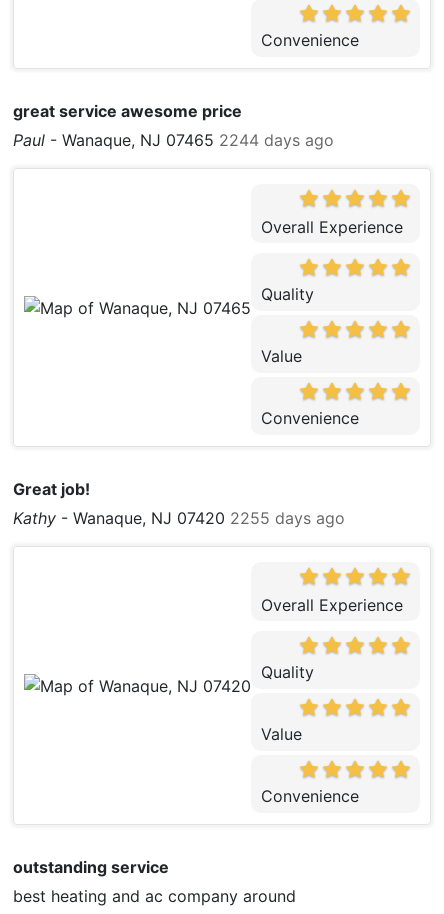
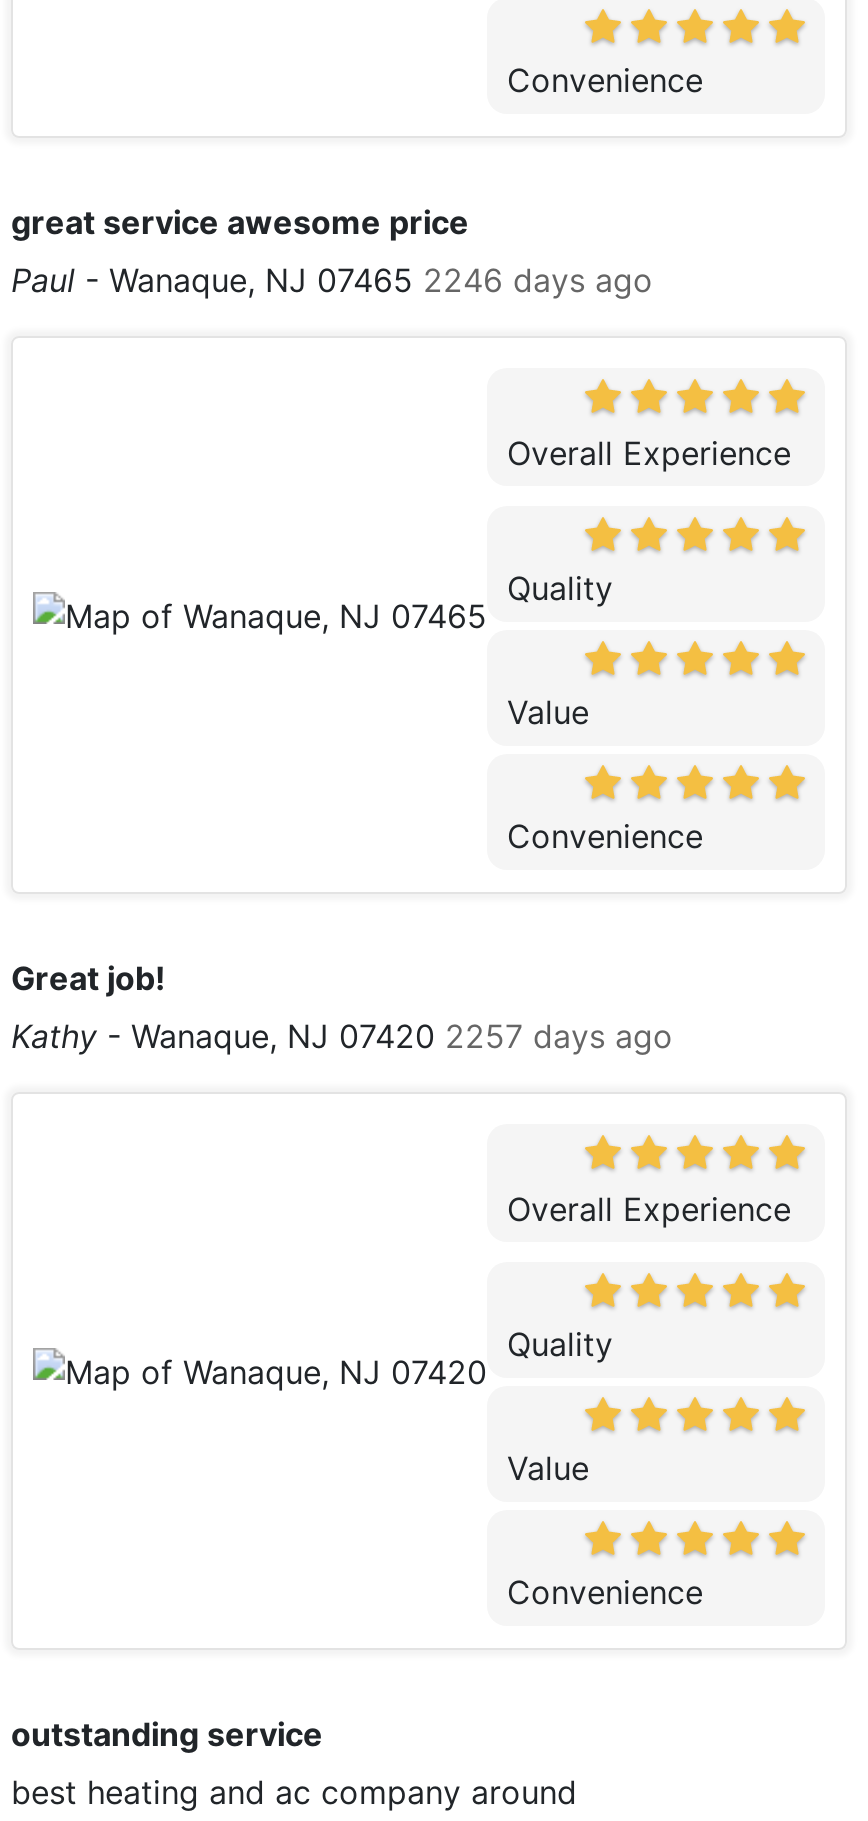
- Paul - Wanaque, NJ 07465 2244 days ago
+ Paul - Wanaque, NJ 07465 2246 days ago

- Kathy - Wanaque, NJ 07420 2255 days ago
+ Kathy - Wanaque, NJ 07420 2257 days ago
